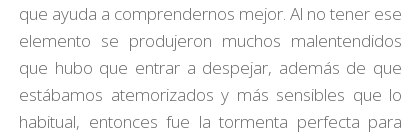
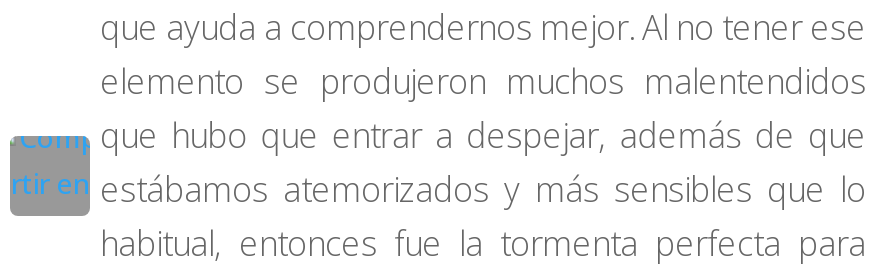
+ [image]
